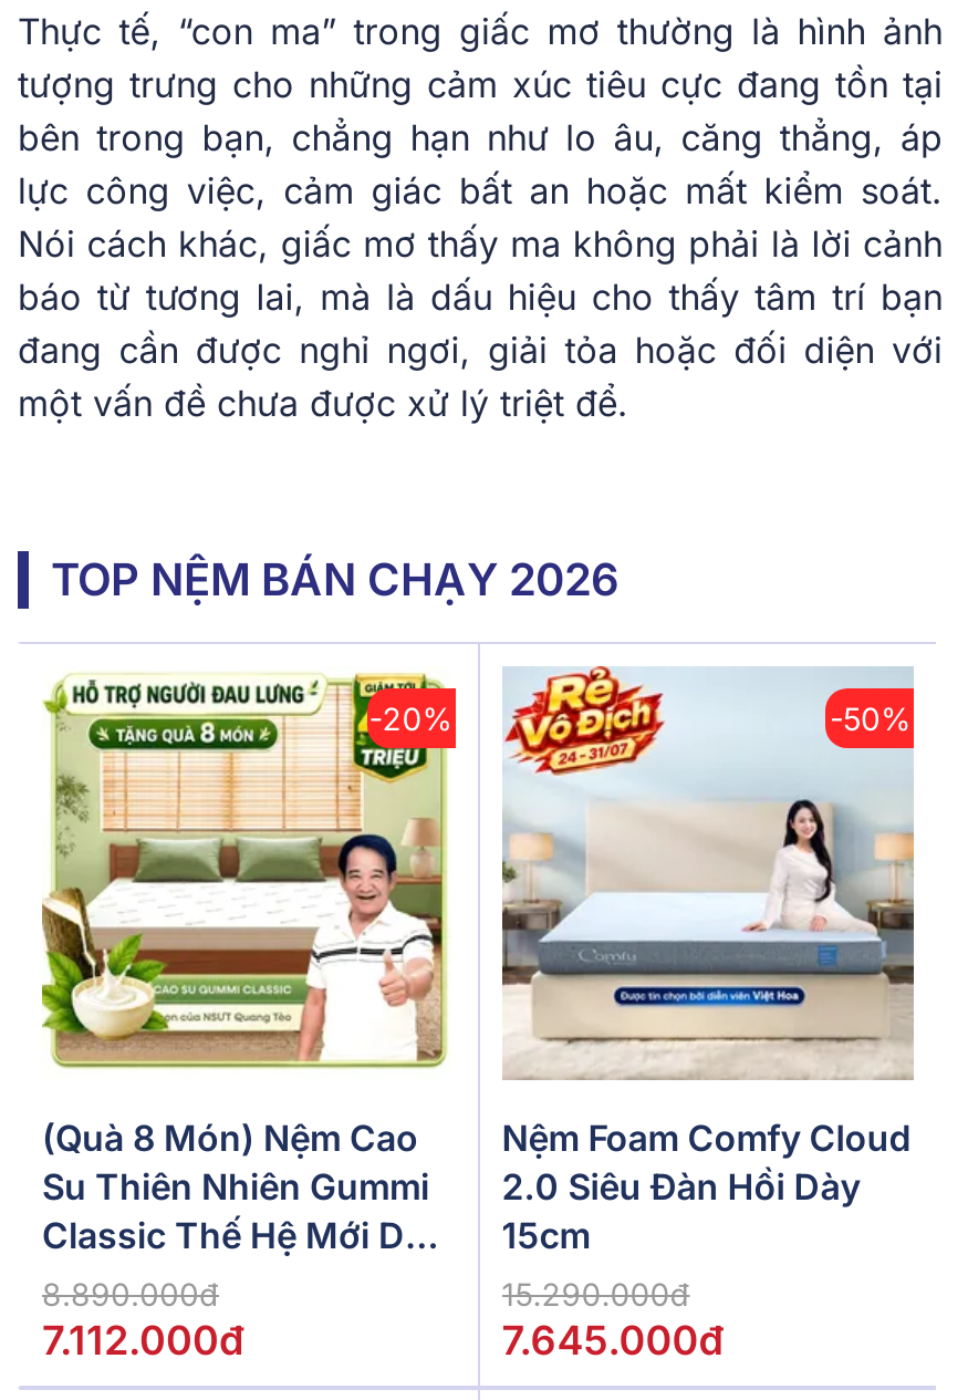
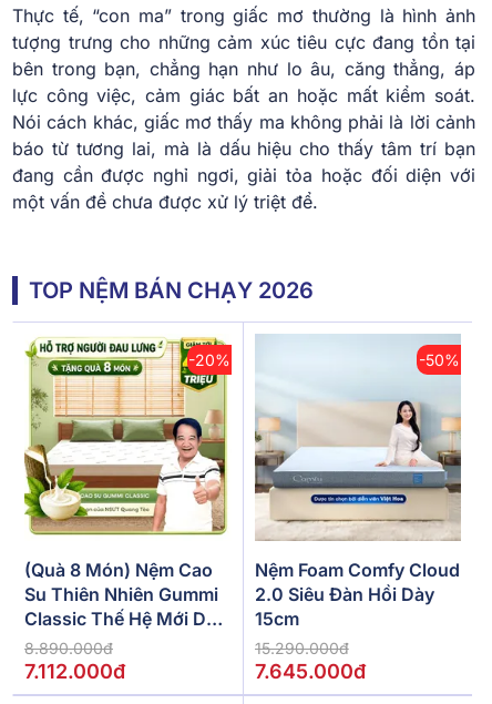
- [image]
